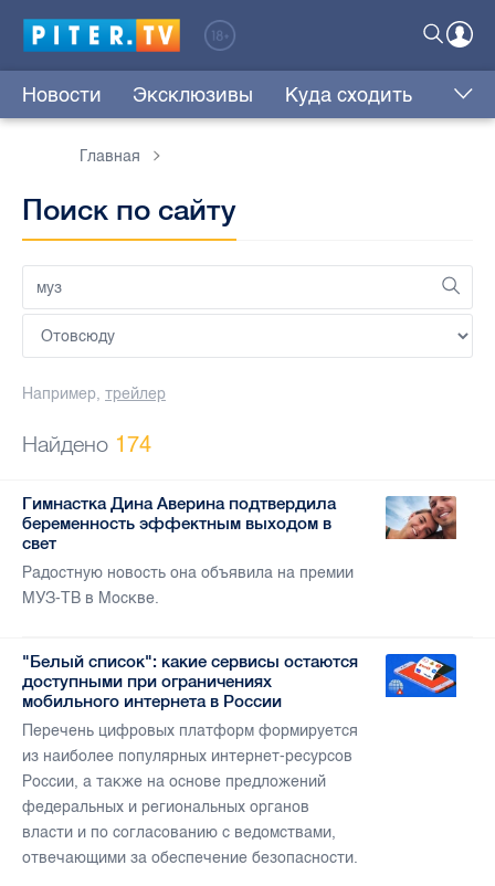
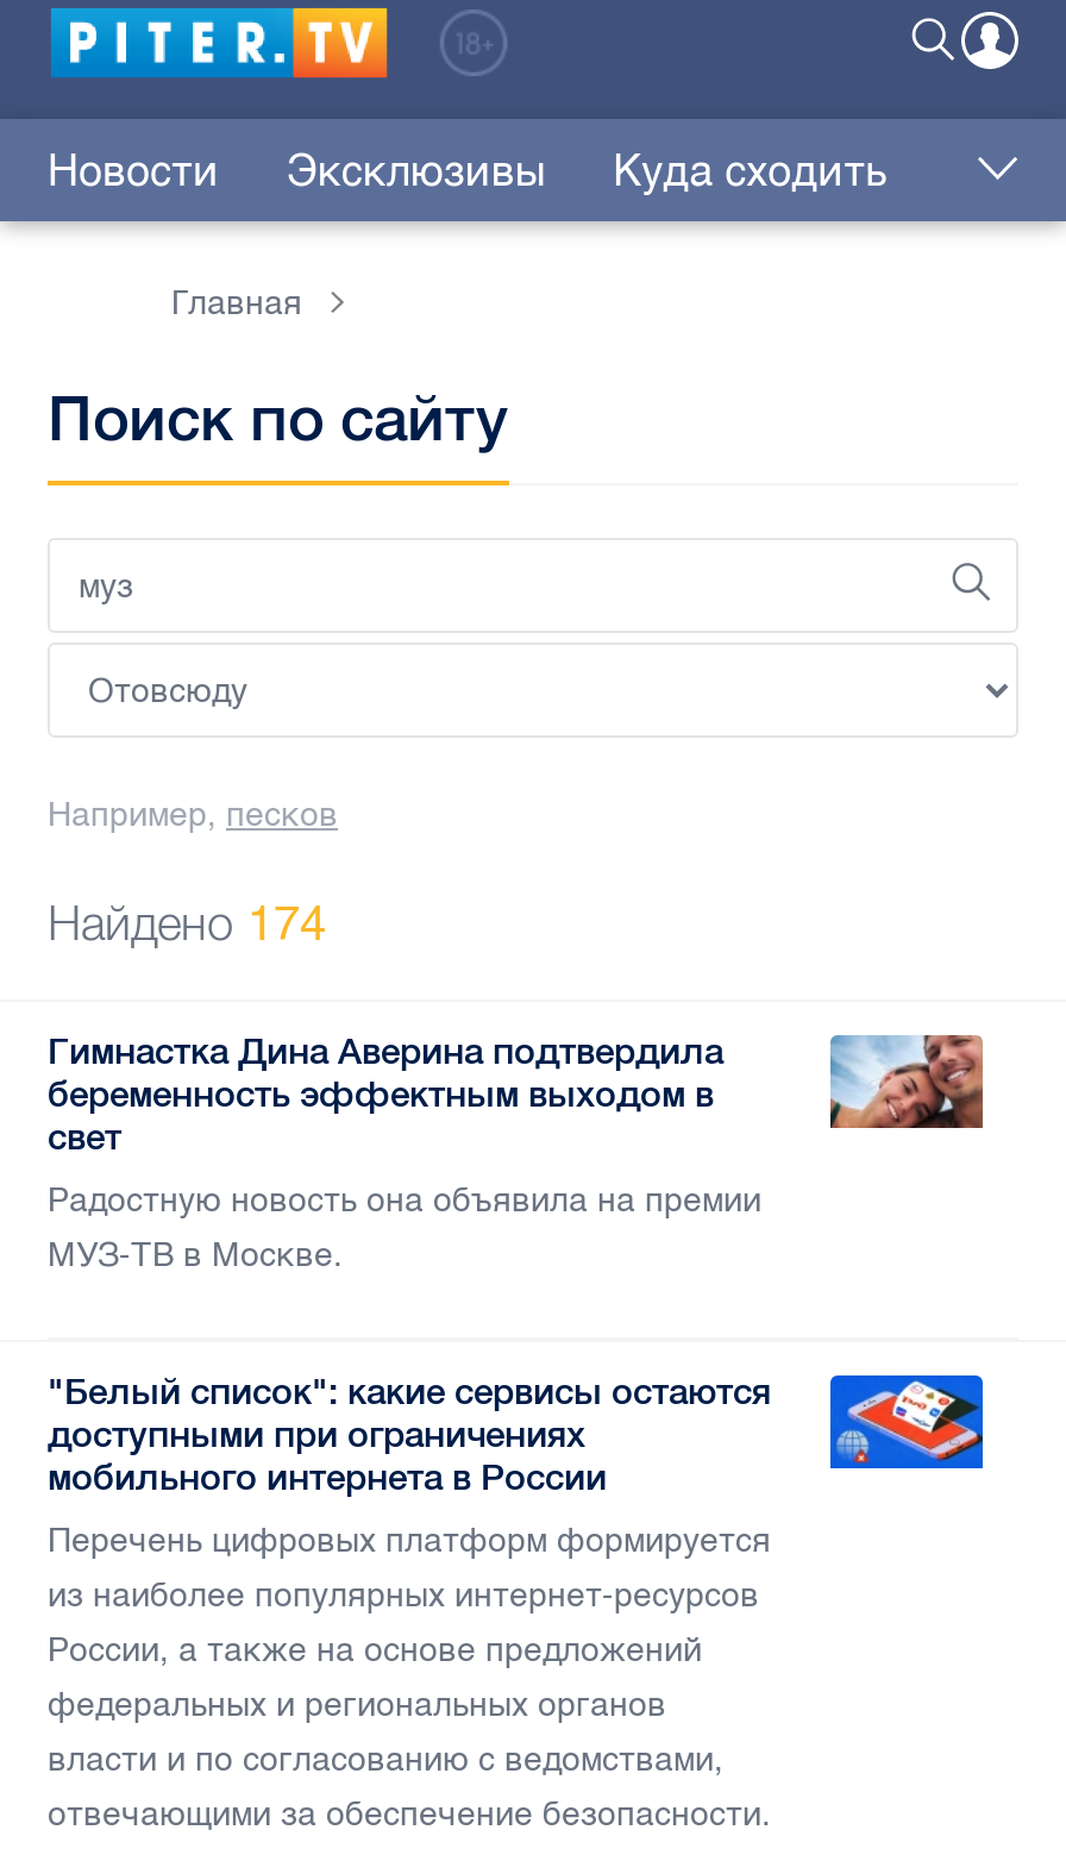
- Например, трейлер
+ Например, песков
